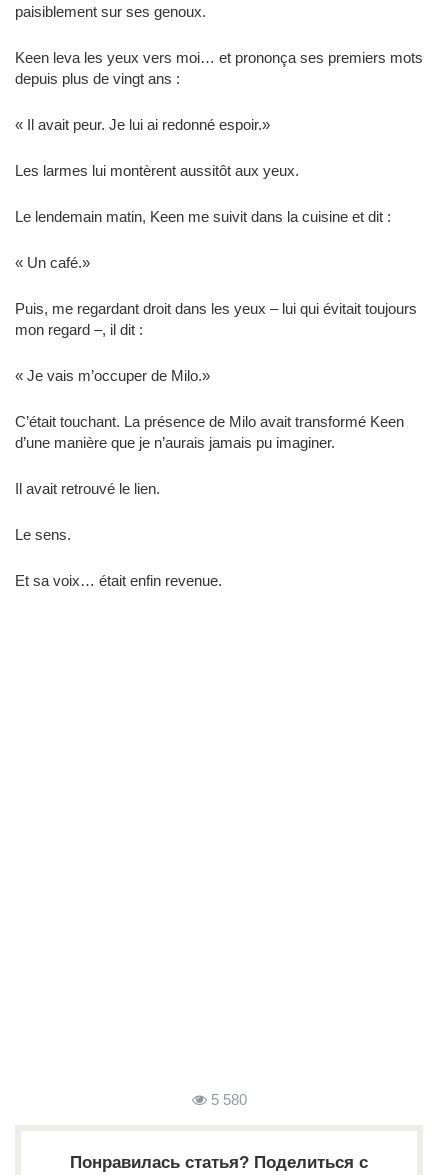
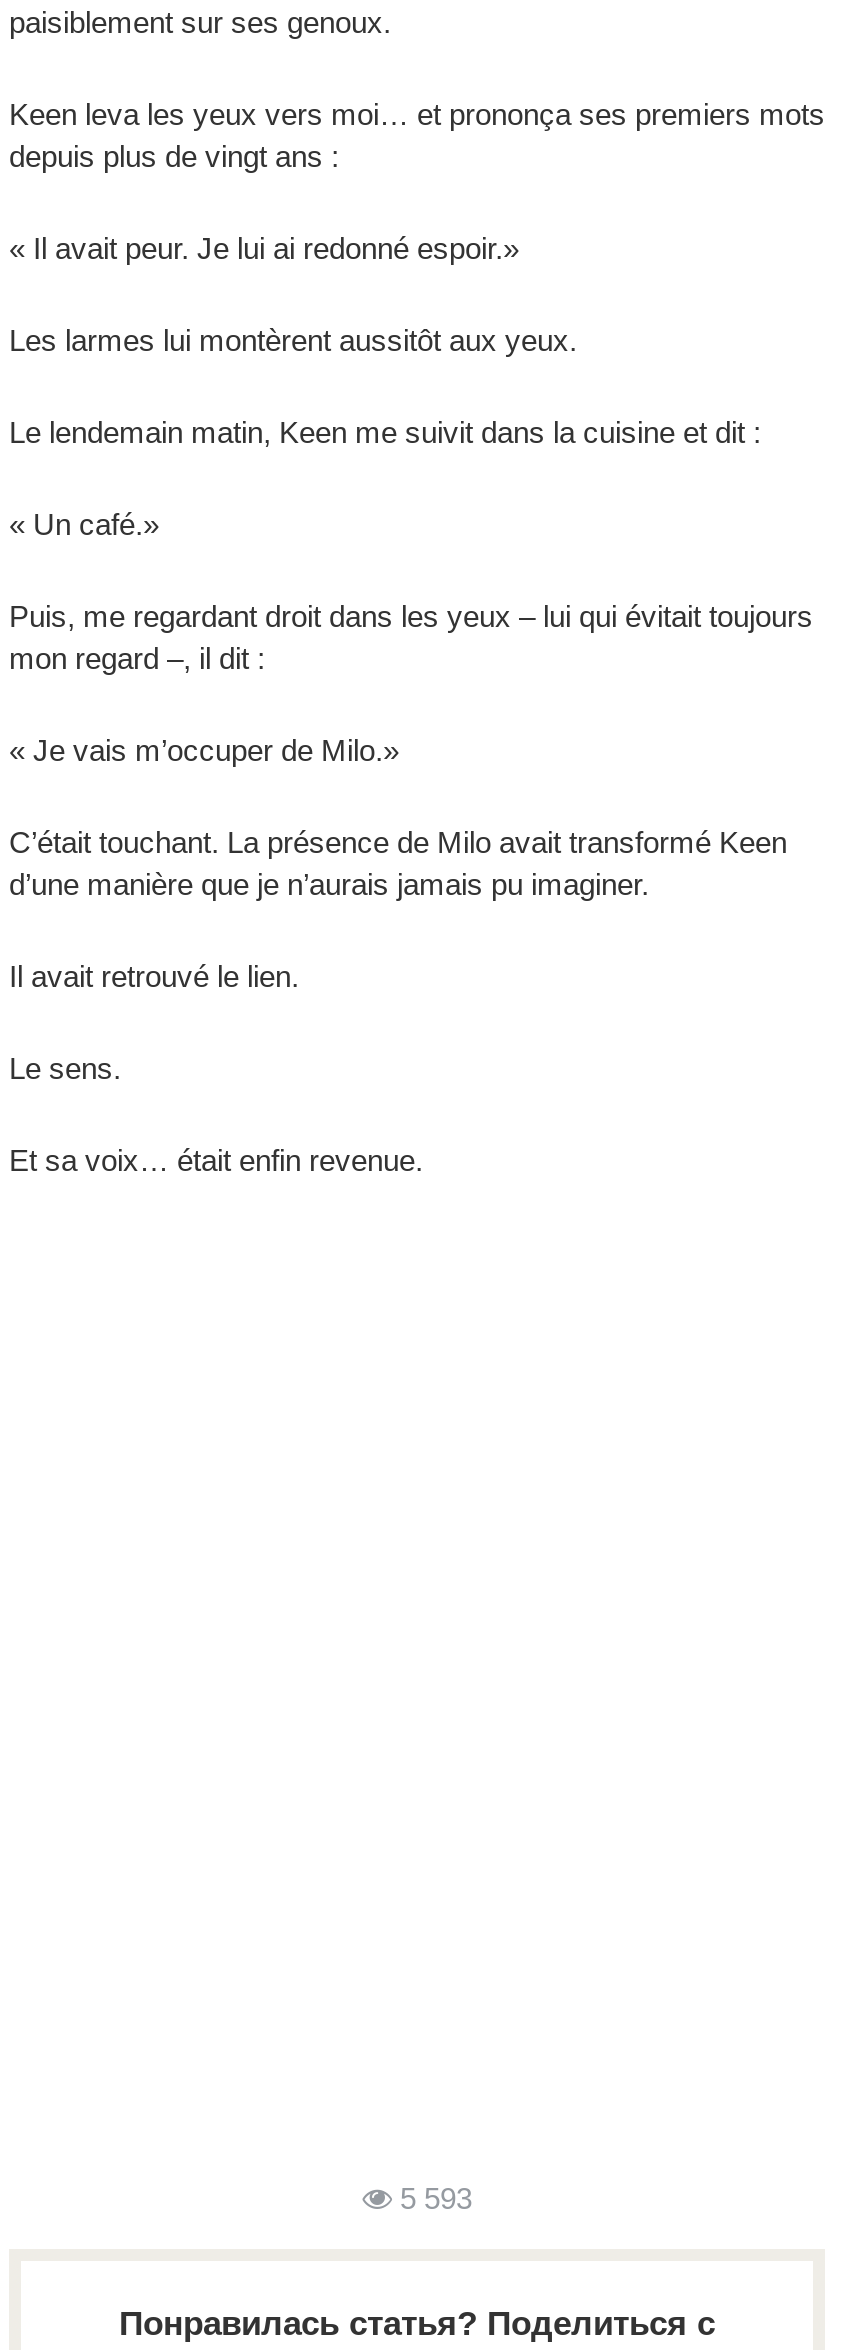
- 5 580
+ 5 593
